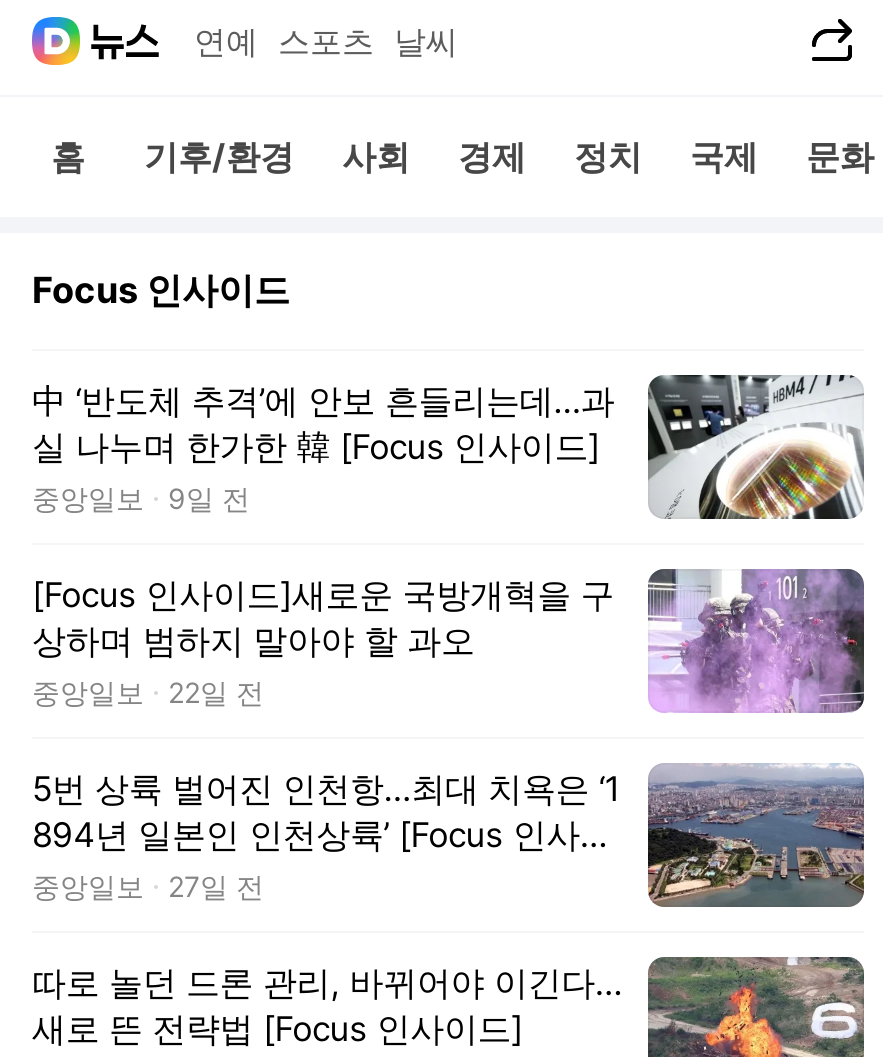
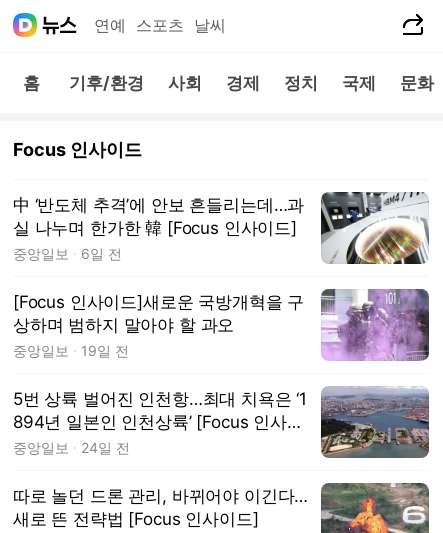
- 중앙일보 9일 전
+ 중앙일보 6일 전

- 중앙일보 22일 전
+ 중앙일보 19일 전

- 27일 전
+ 24일 전
